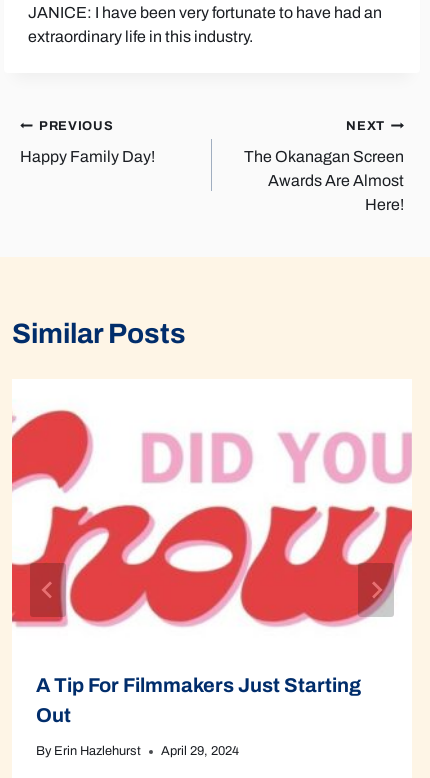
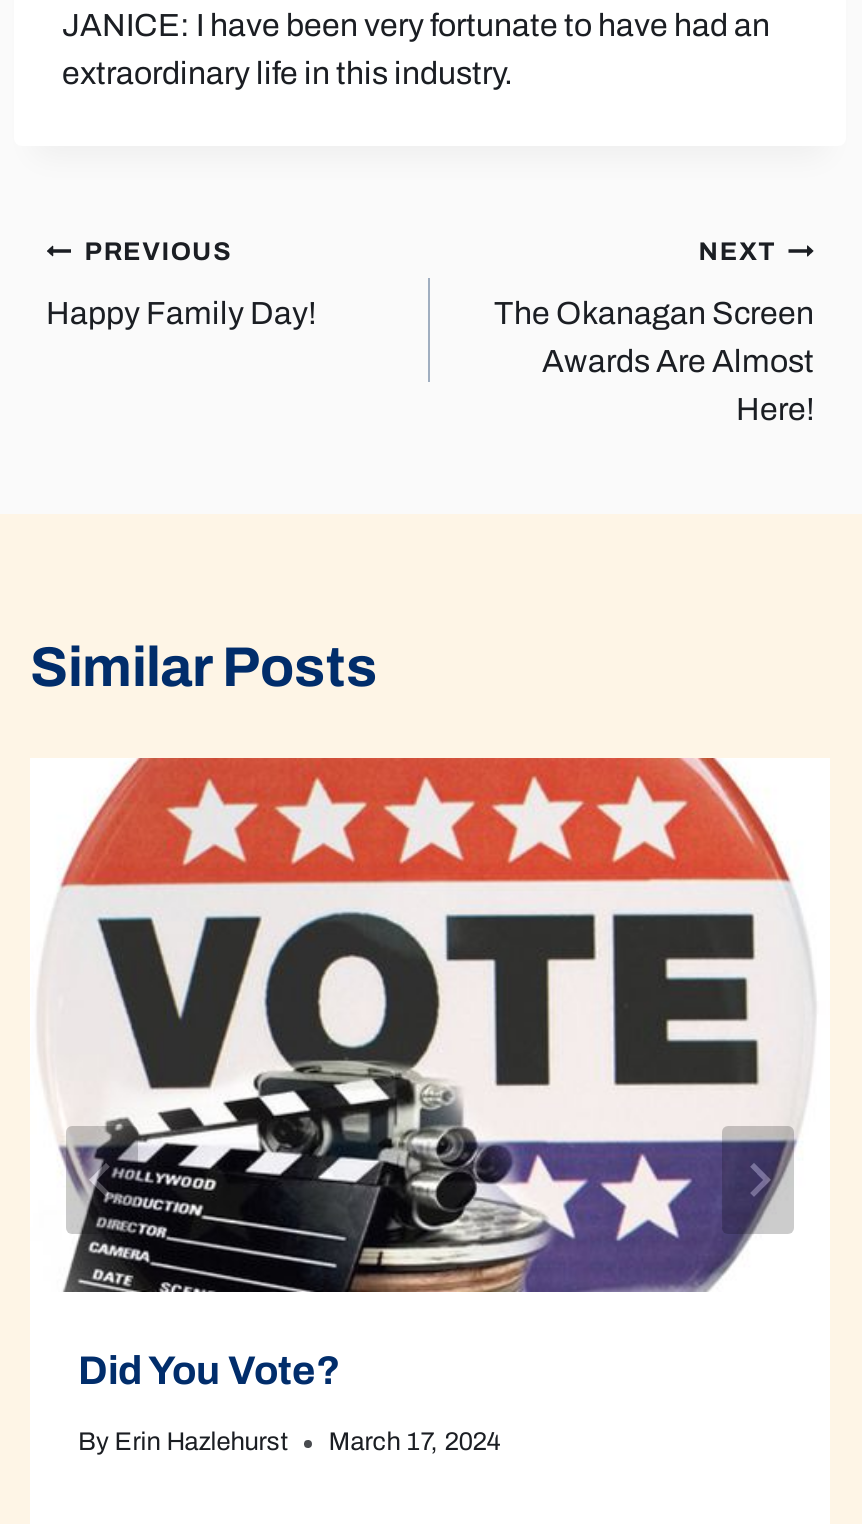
- [image]
- A Tip For Filmmakers Just Starting
- Out
+ [image]
+ Did You Vote?

- By Erin Hazlehurst April 29, 2024
+ By Erin Hazlehurst March 17, 2024
